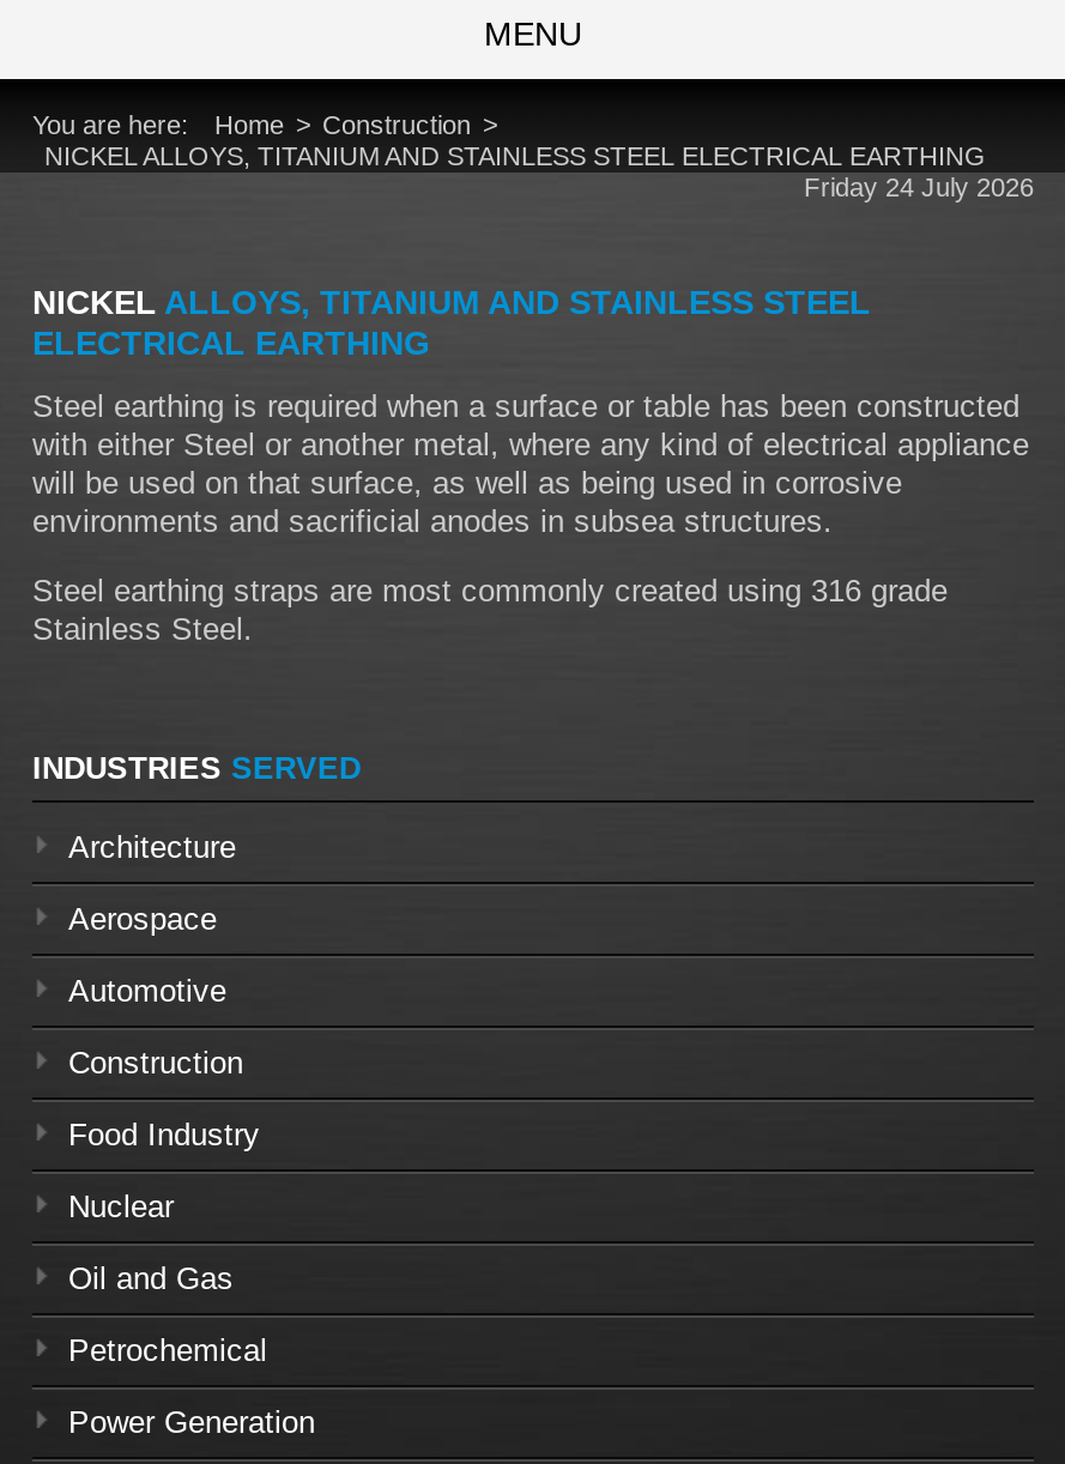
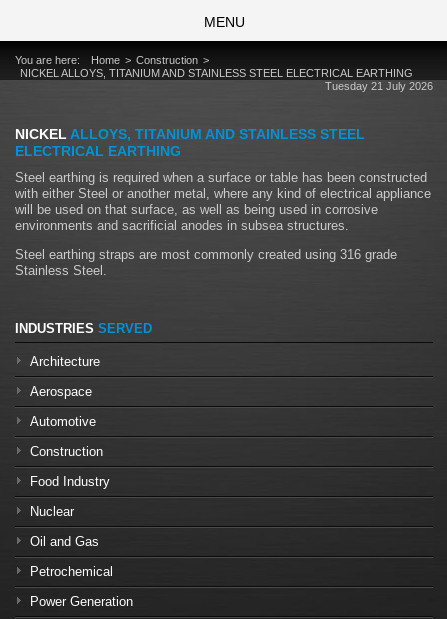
- Friday 24 July 2026
+ Tuesday 21 July 2026
